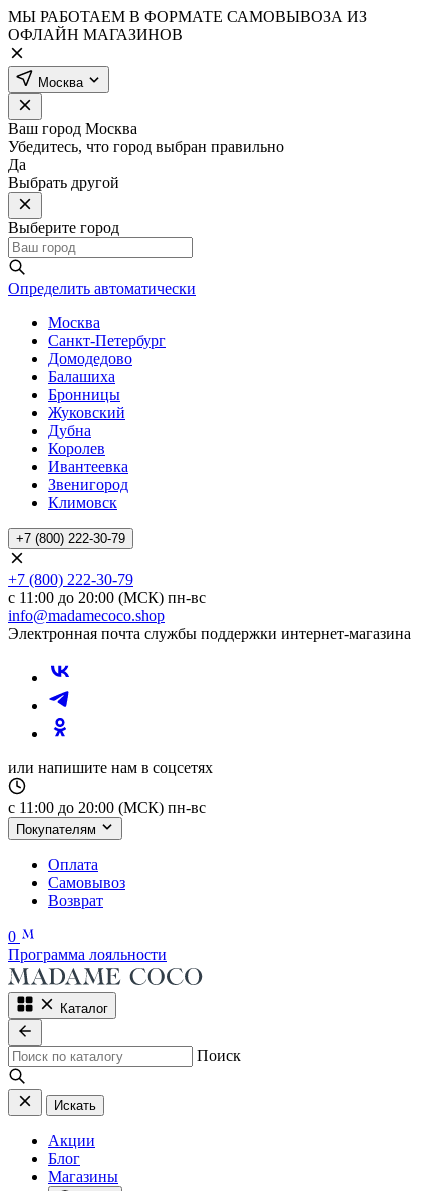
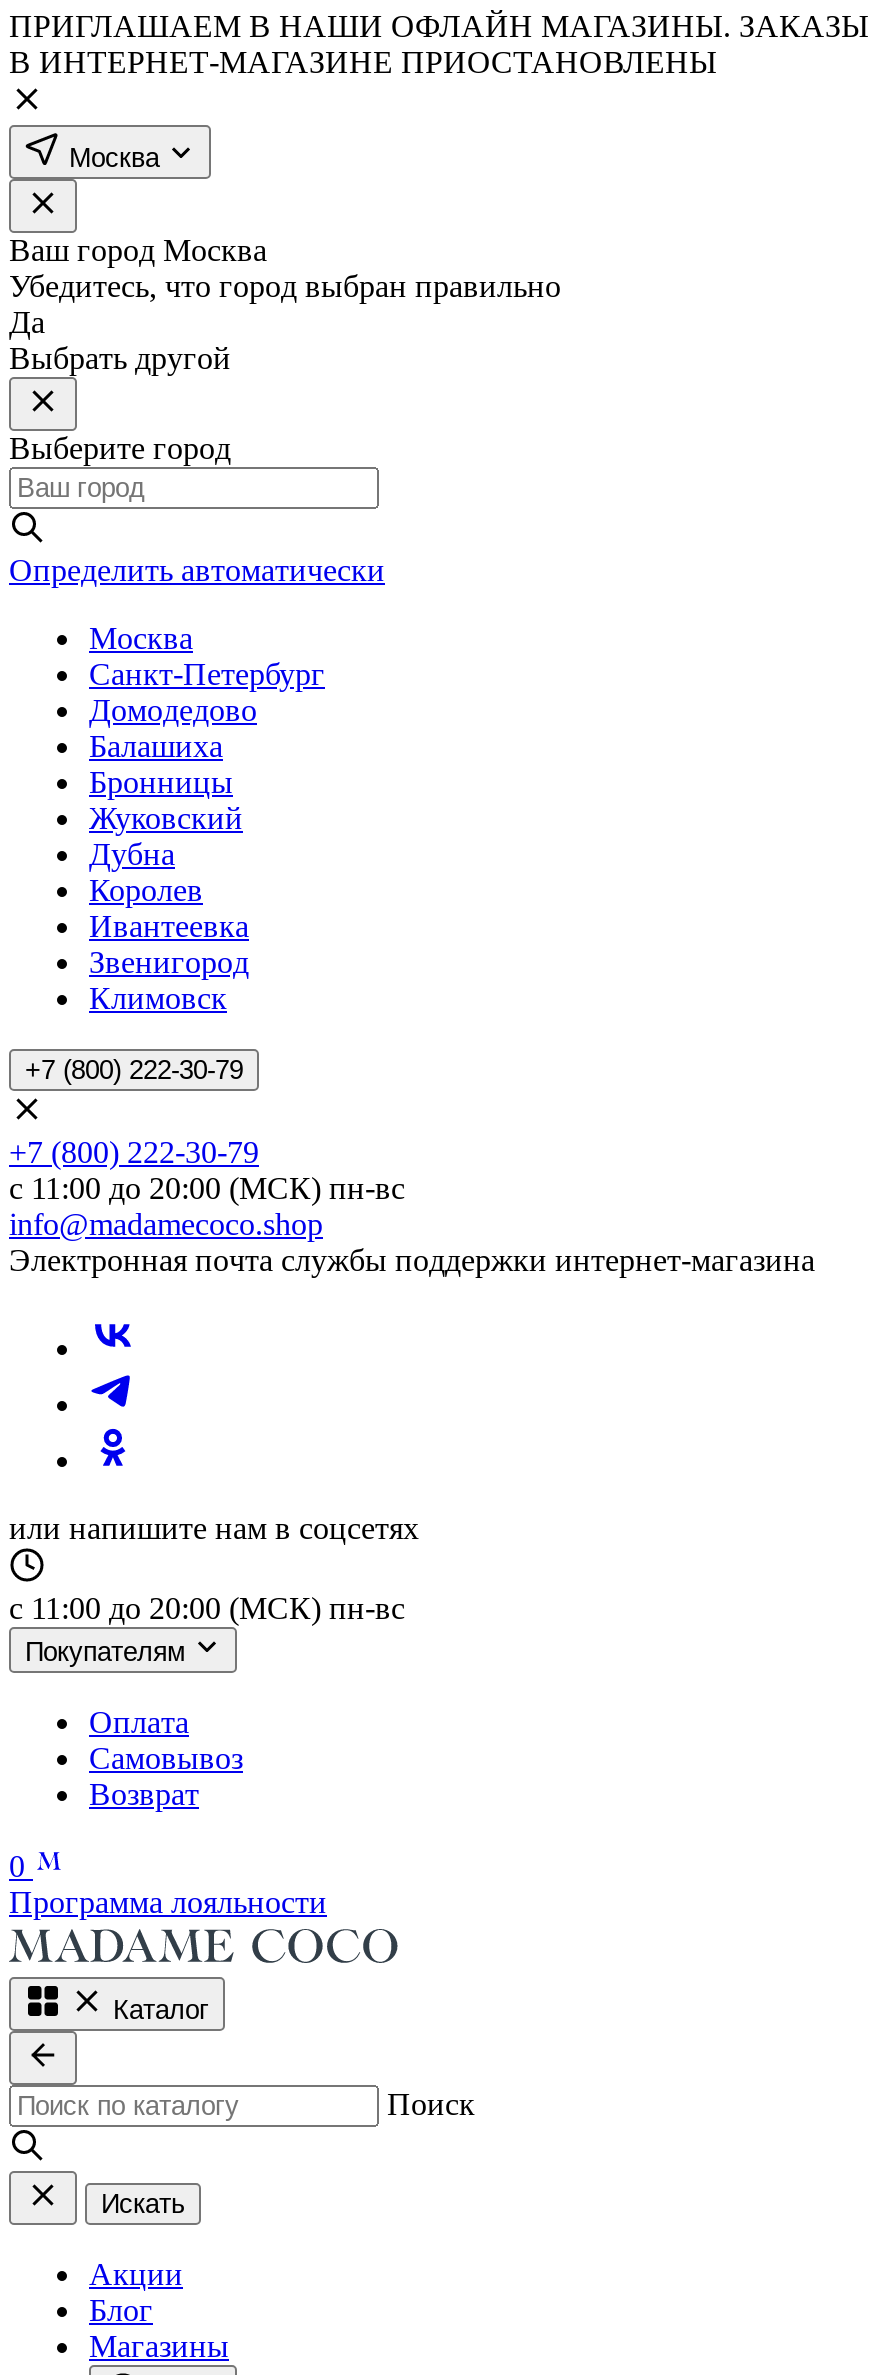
- МЫ РАБОТАЕМ В ФОРМАТЕ САМОВЫВОЗА ИЗ
- ОФЛАЙН МАГАЗИНОВ
+ ПРИГЛАШАЕМ В НАШИ ОФЛАЙН МАГАЗИНЫ. ЗАКАЗЫ
+ В ИНТЕРНЕТ-МАГАЗИНЕ ПРИОСТАНОВЛЕНЫ
